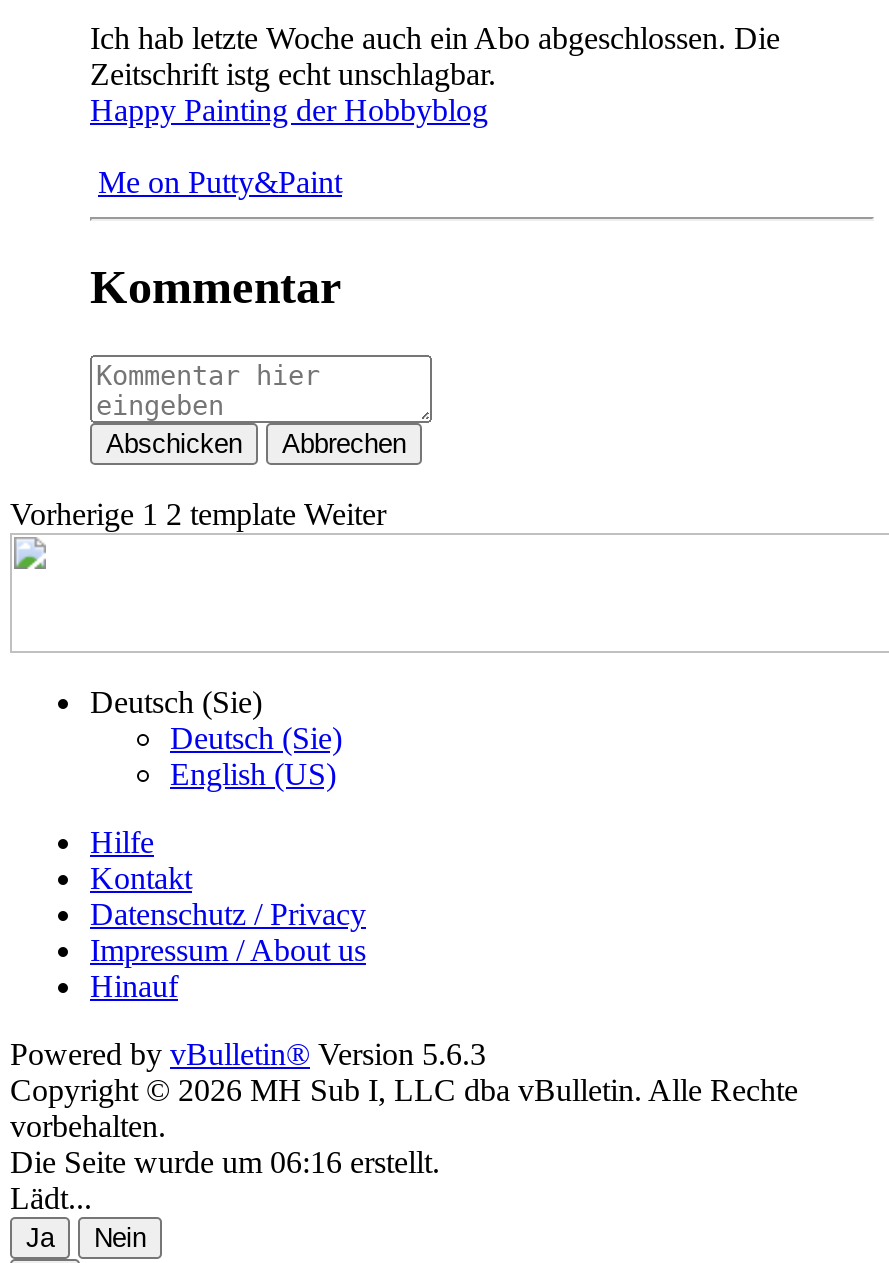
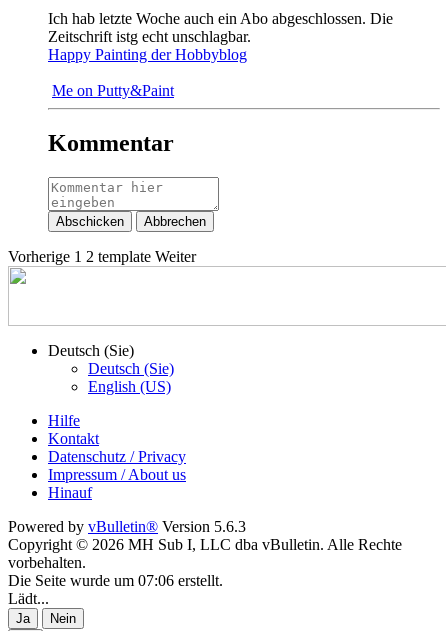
- Die Seite wurde um 06:16 erstellt.
+ Die Seite wurde um 07:06 erstellt.
